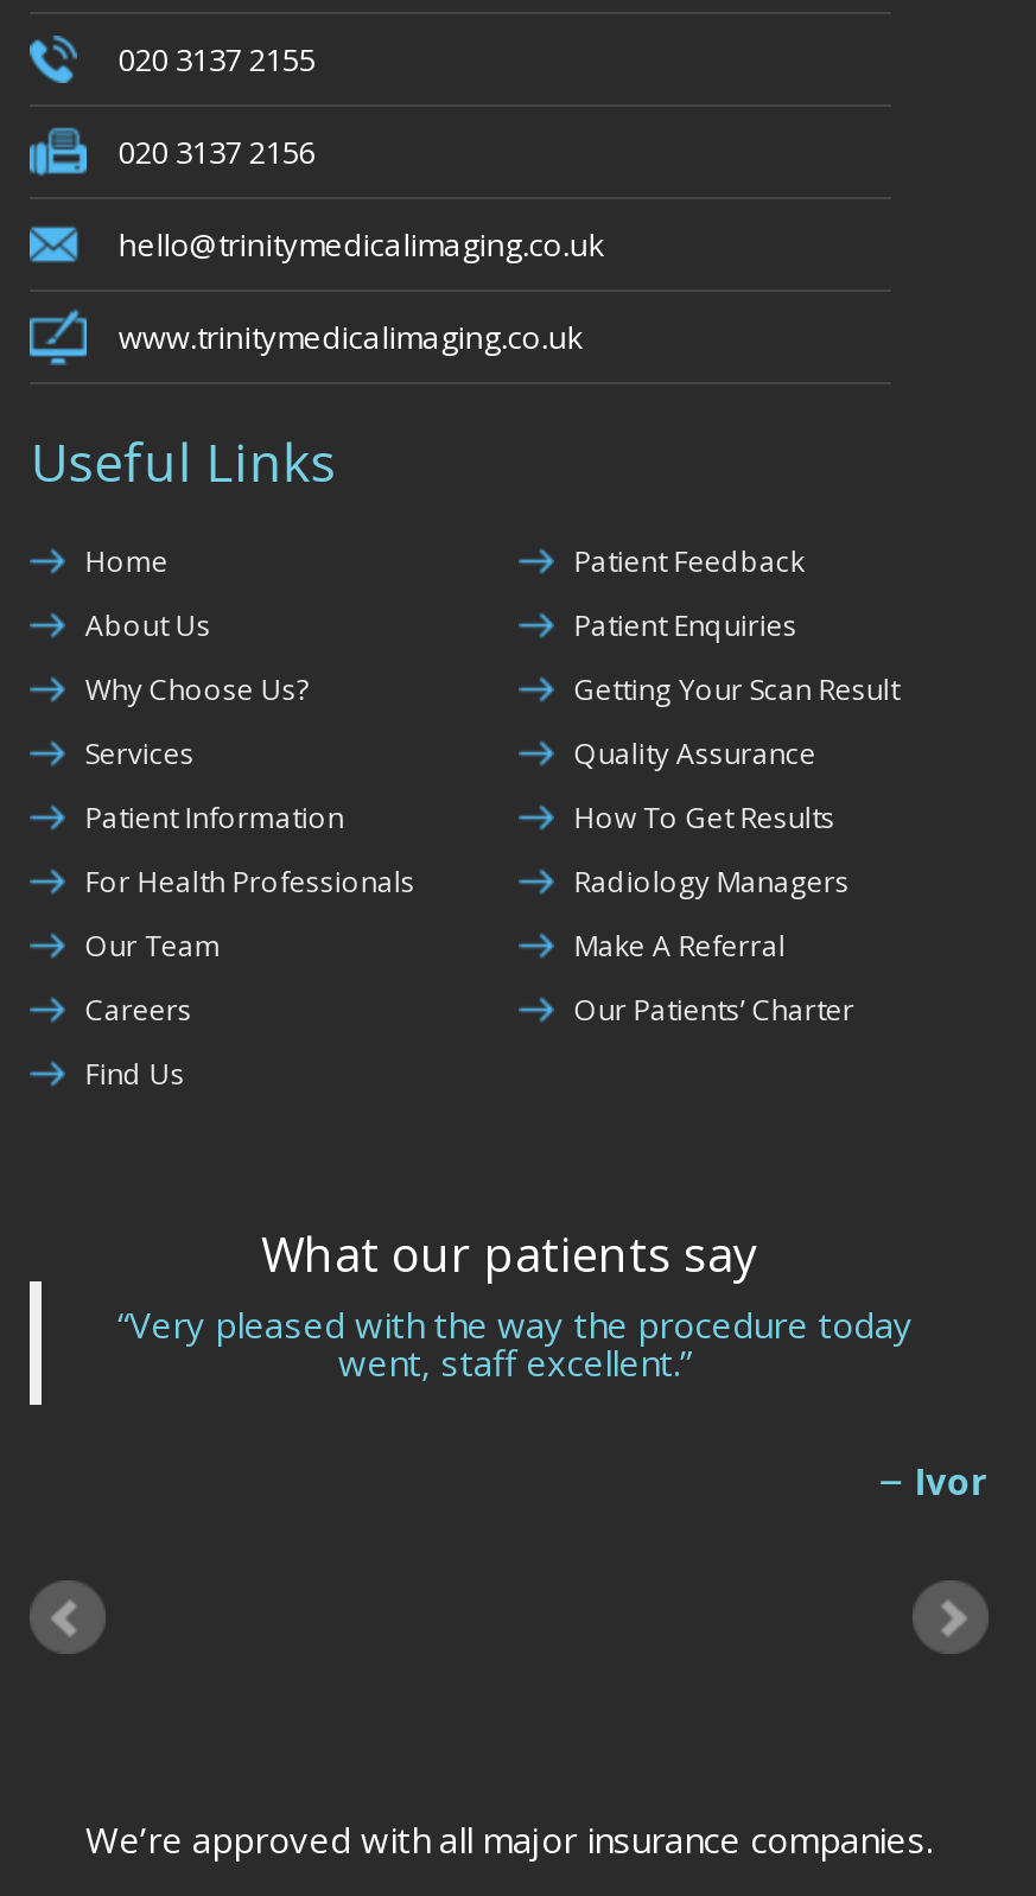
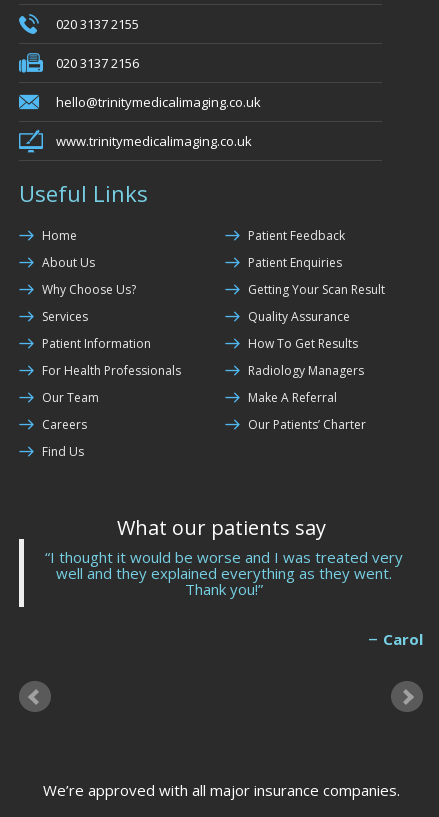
- Very pleased with the way the procedure today
- went, staff excellent.
+ I thought it would be worse and I was treated very
+ well and they explained everything as they went.
+ Thank you!

- Ivor
+ Carol
